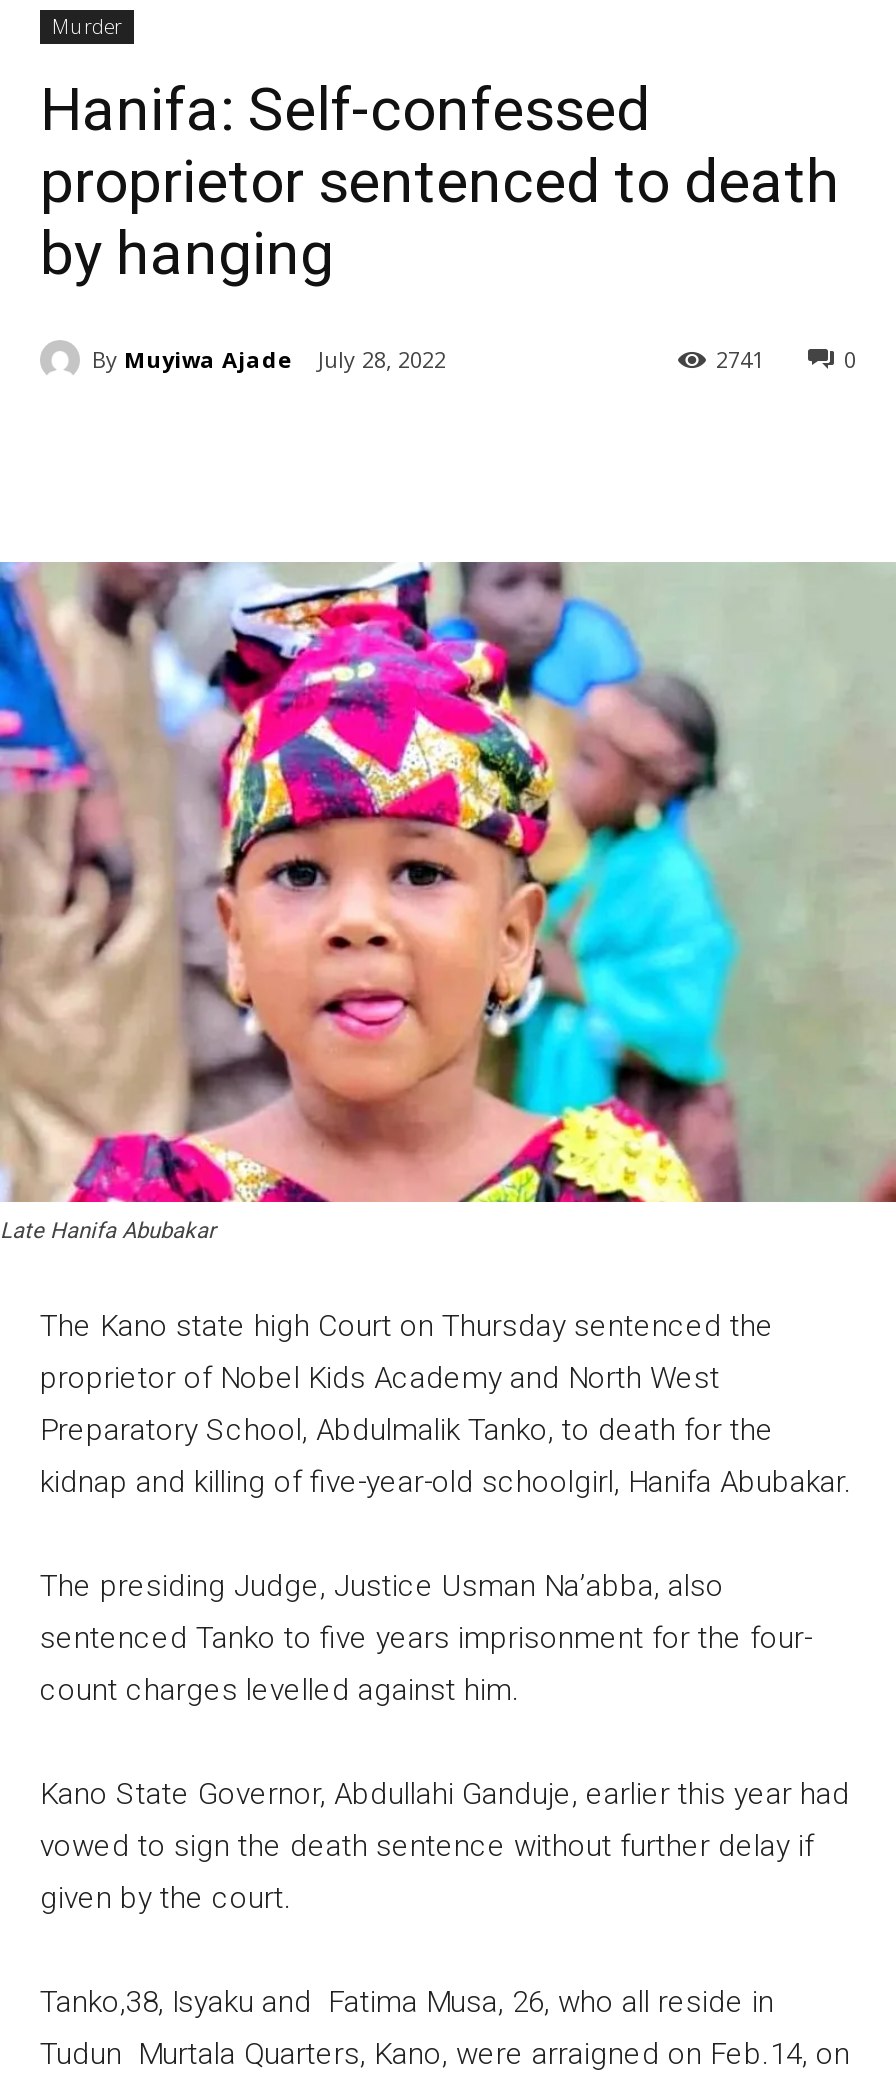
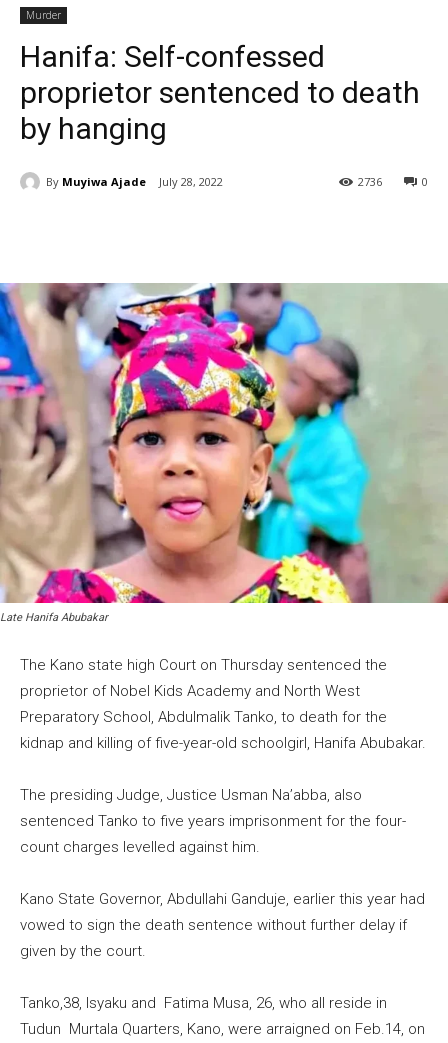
- 2741
+ 2736
